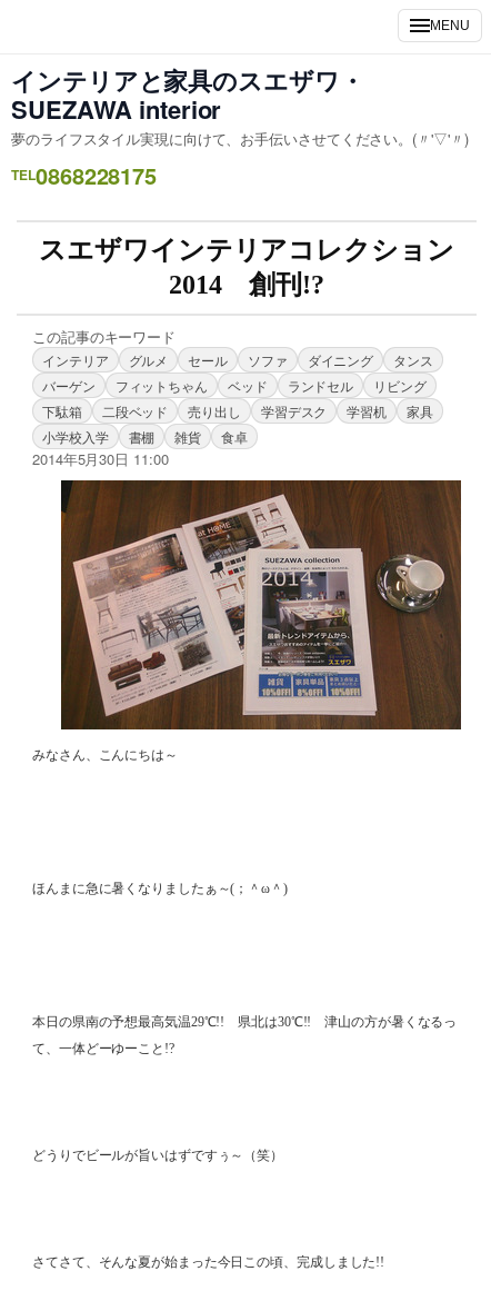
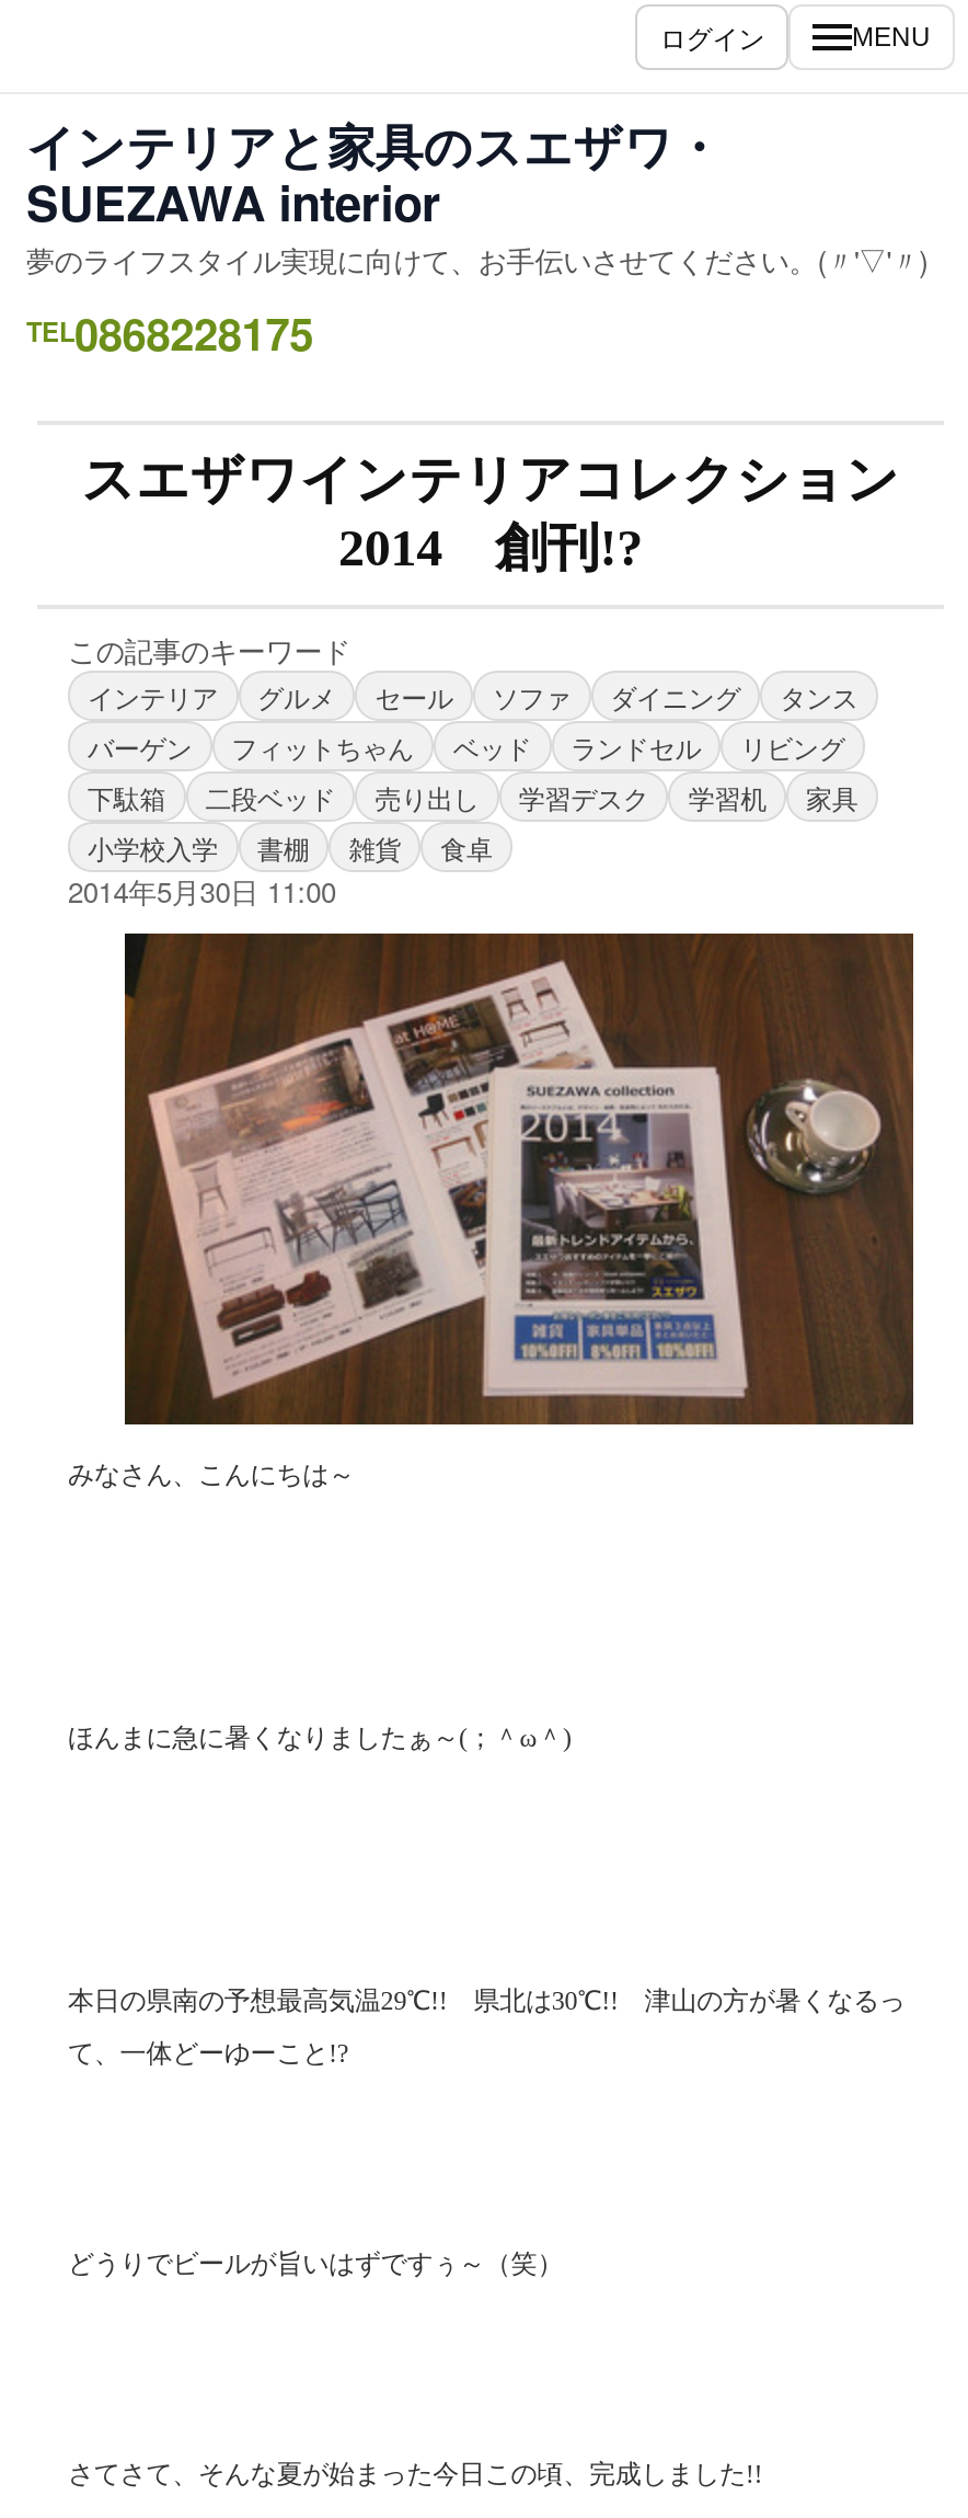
+ ログイン
